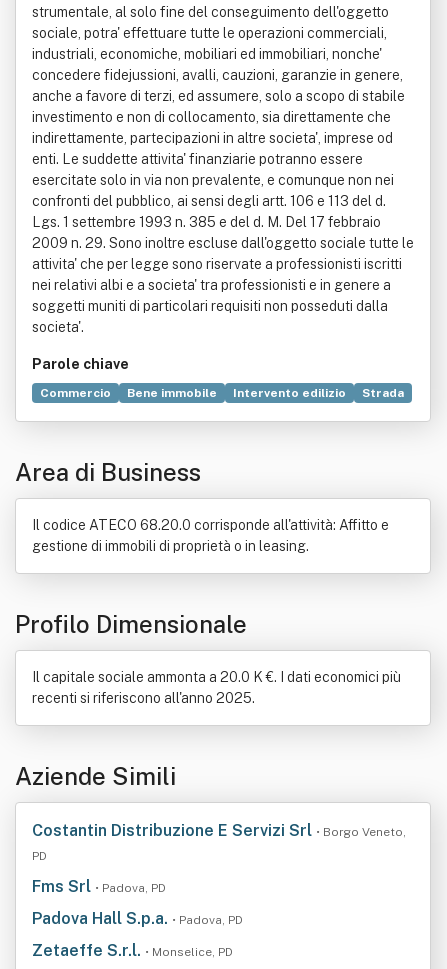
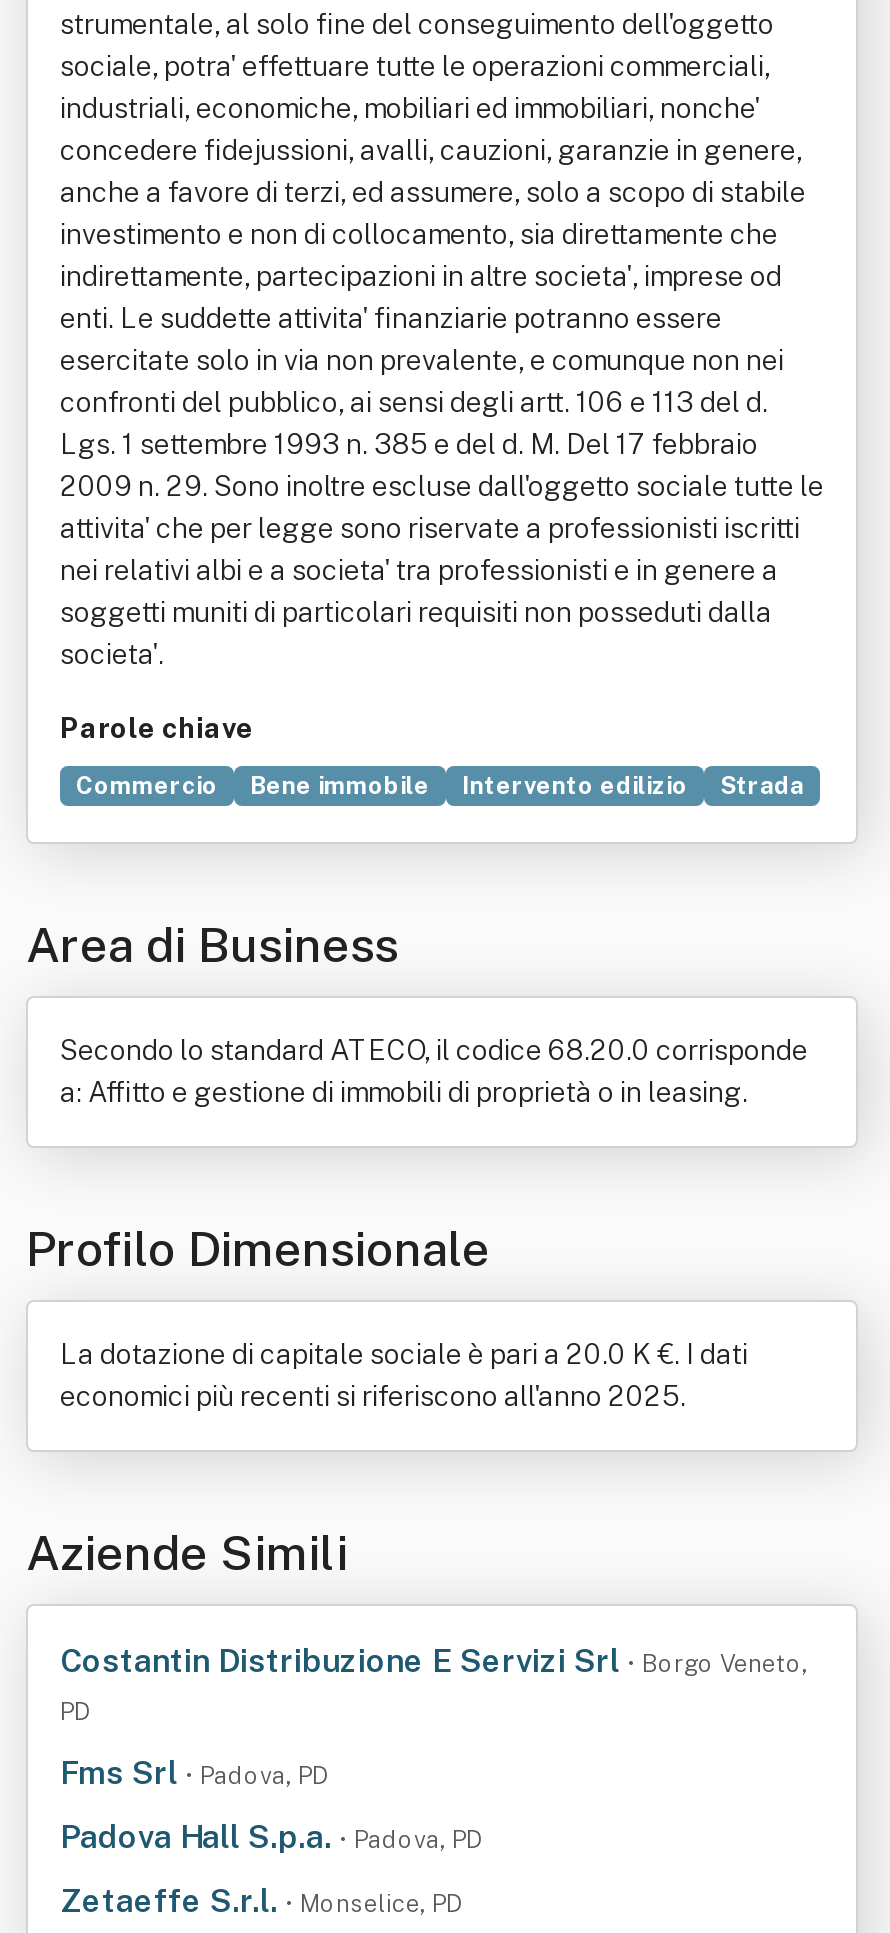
- Il codice ATECO 68.20.0 corrisponde all'attività: Affitto e
- gestione di immobili di proprietà o in leasing.
+ Secondo lo standard ATECO, il codice 68.20.0 corrisponde
+ a: Affitto e gestione di immobili di proprietà o in leasing.

- Il capitale sociale ammonta a 20.0 K €. I dati economici più
- recenti si riferiscono all'anno 2025.
+ La dotazione di capitale sociale è pari a 20.0 K €. I dati
+ economici più recenti si riferiscono all'anno 2025.
